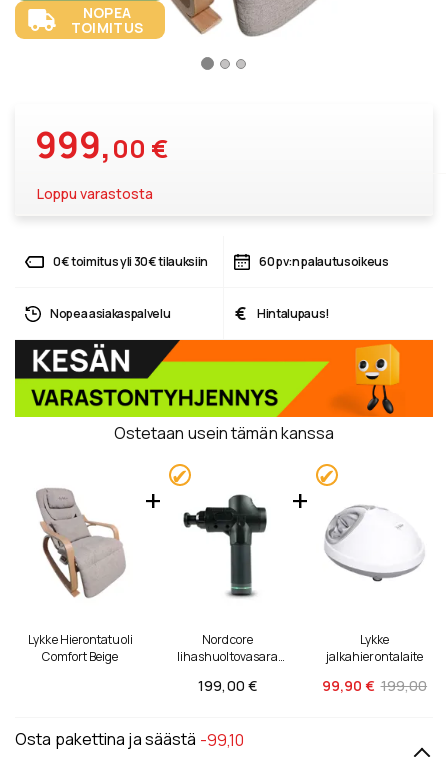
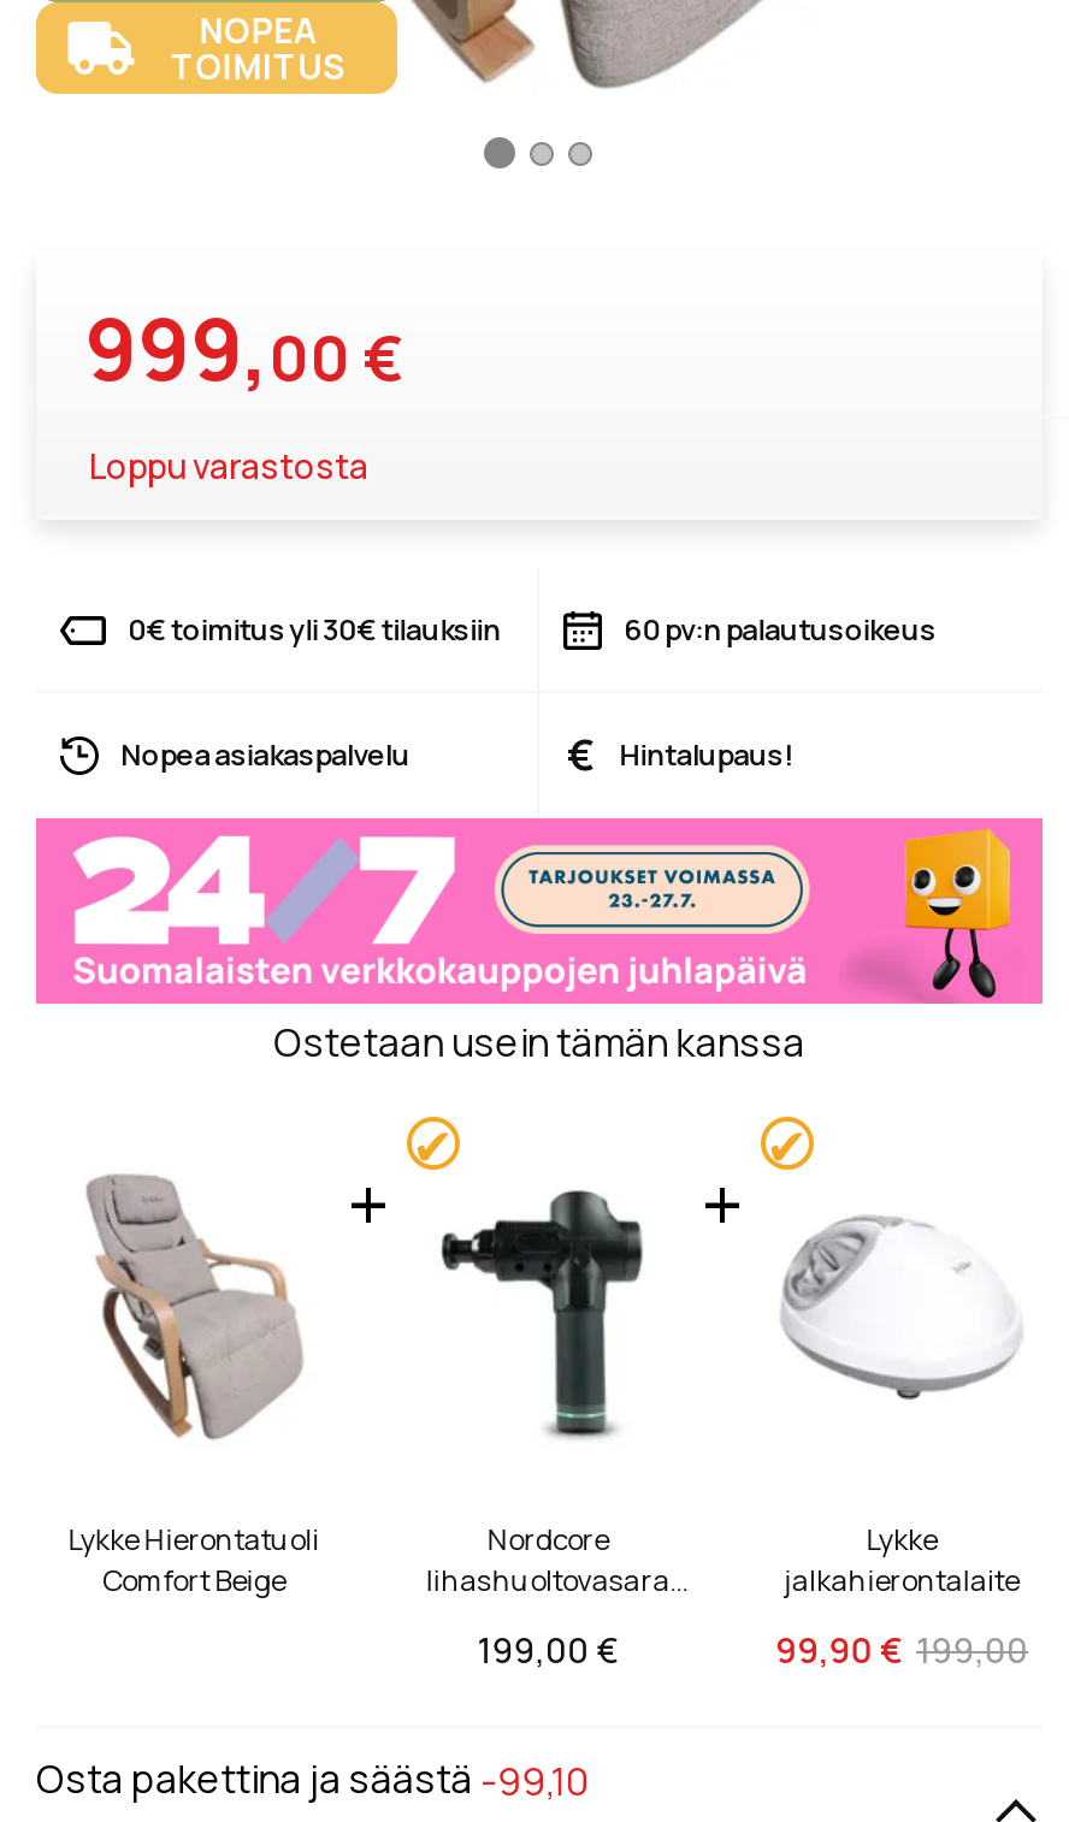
- [image]
+ [image]
